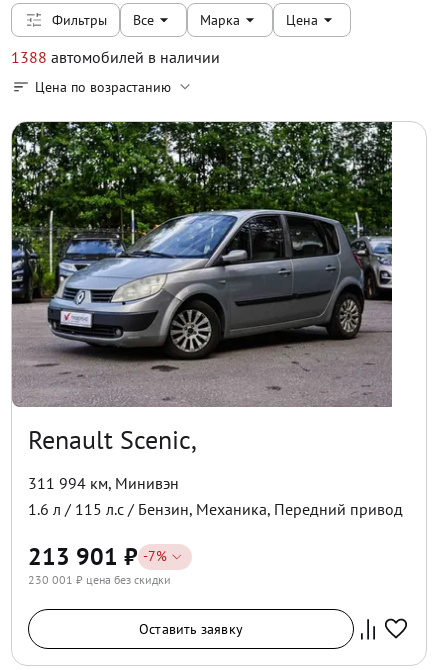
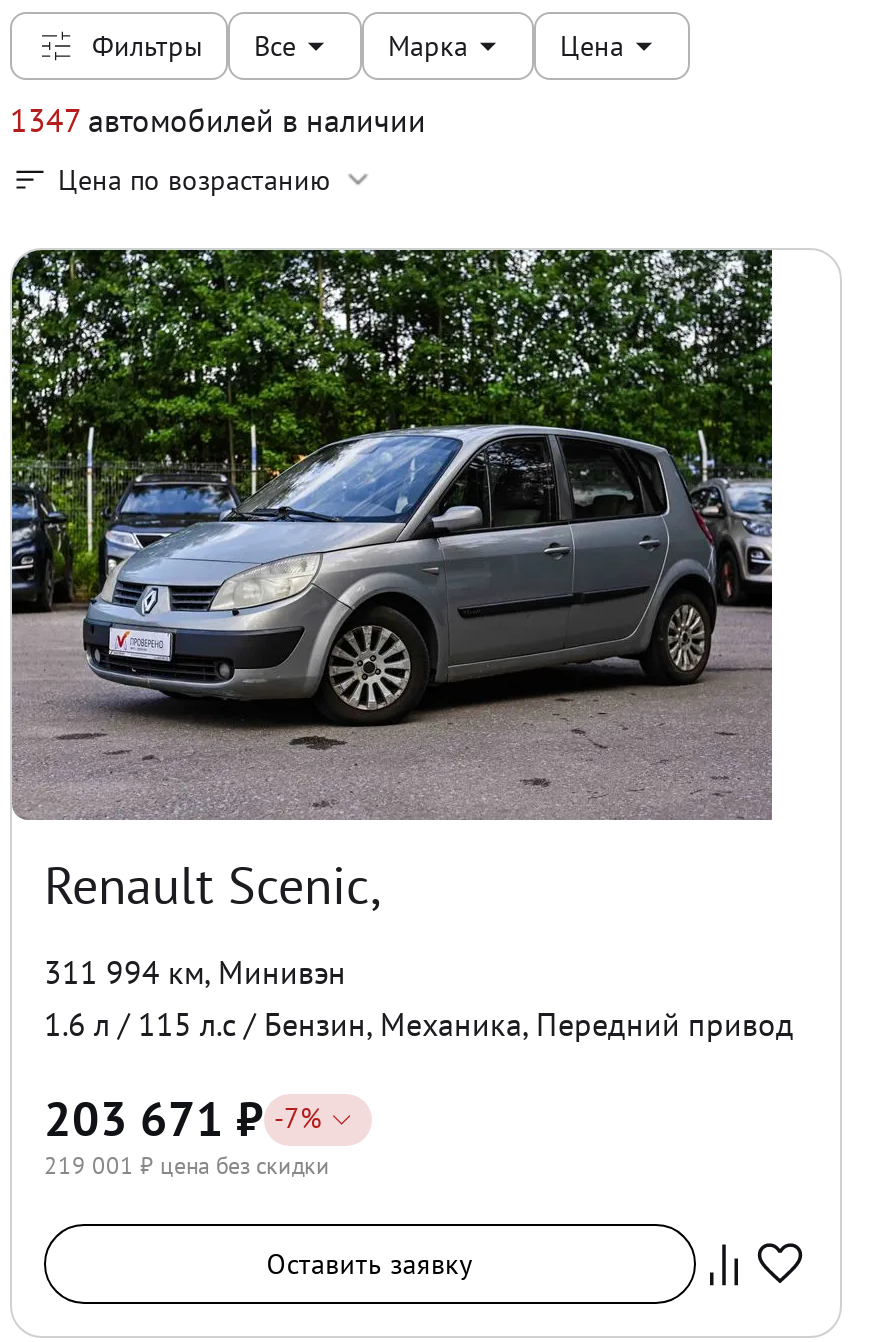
- 1388 автомобилей в наличии
+ 1347 автомобилей в наличии

- 213 901 ₽ - 7%
+ 203 671 ₽ - 7%

- 230 001 ₽ цена без скидки
+ 219 001 ₽ цена без скидки
